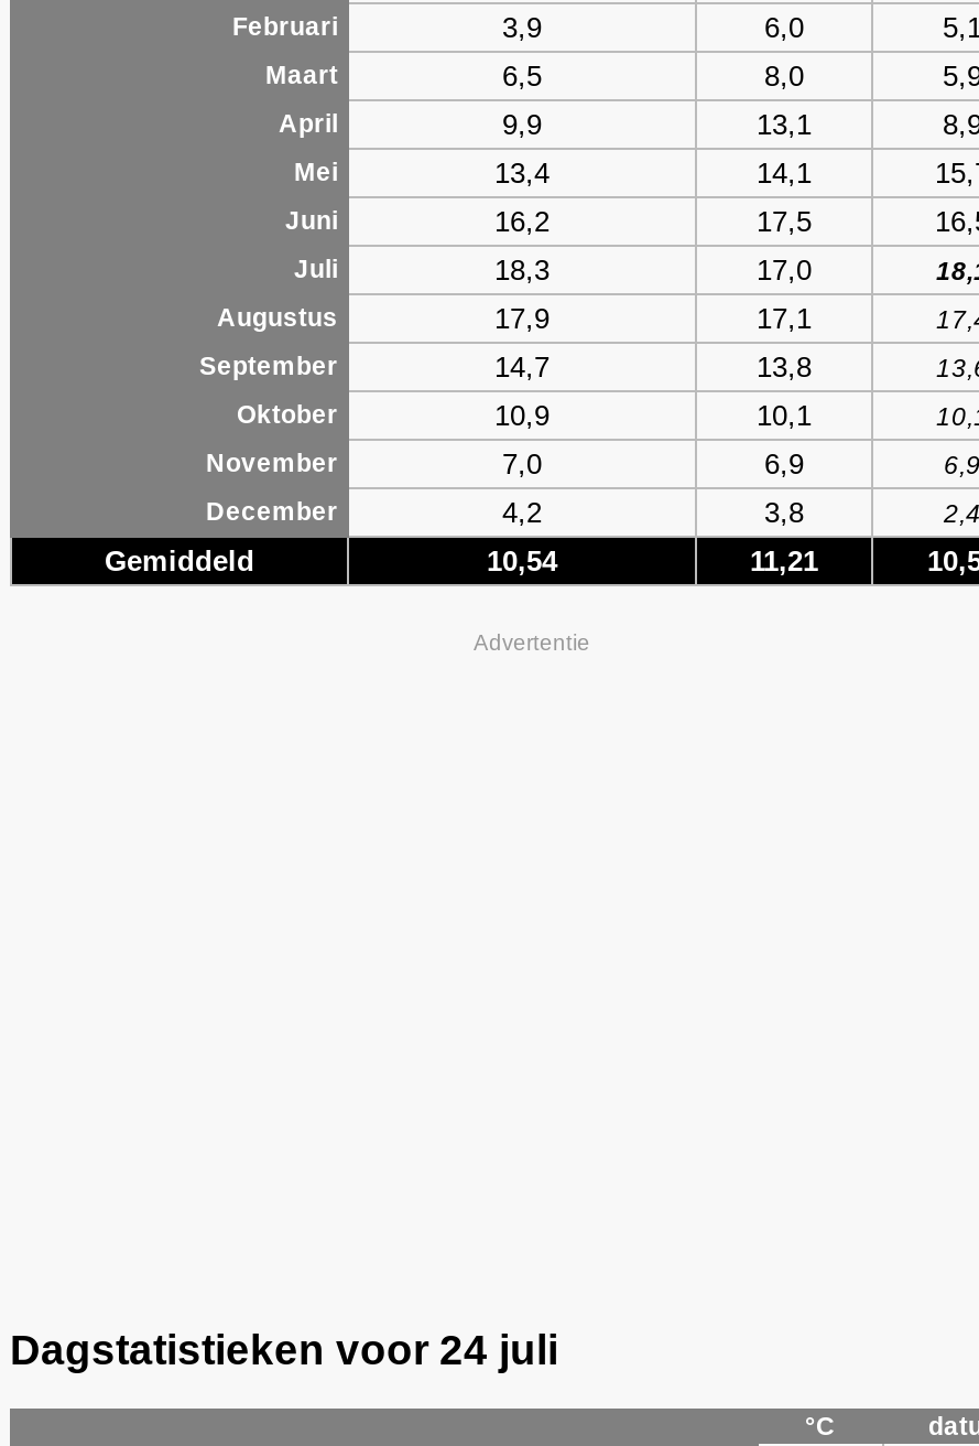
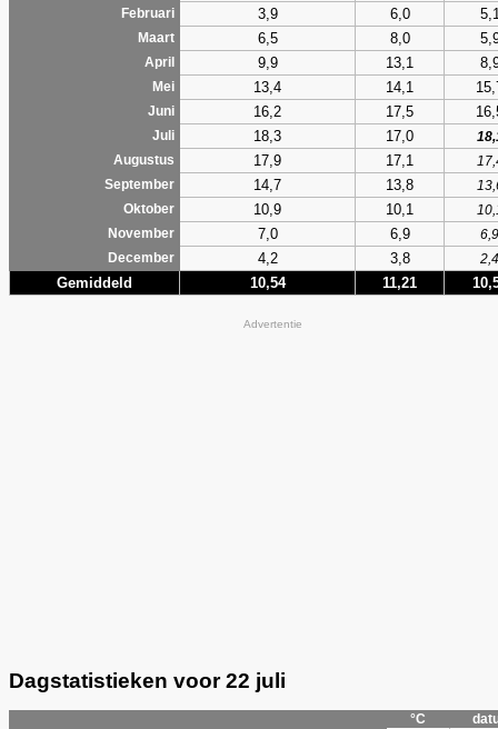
- Dagstatistieken voor 24 juli
+ Dagstatistieken voor 22 juli
